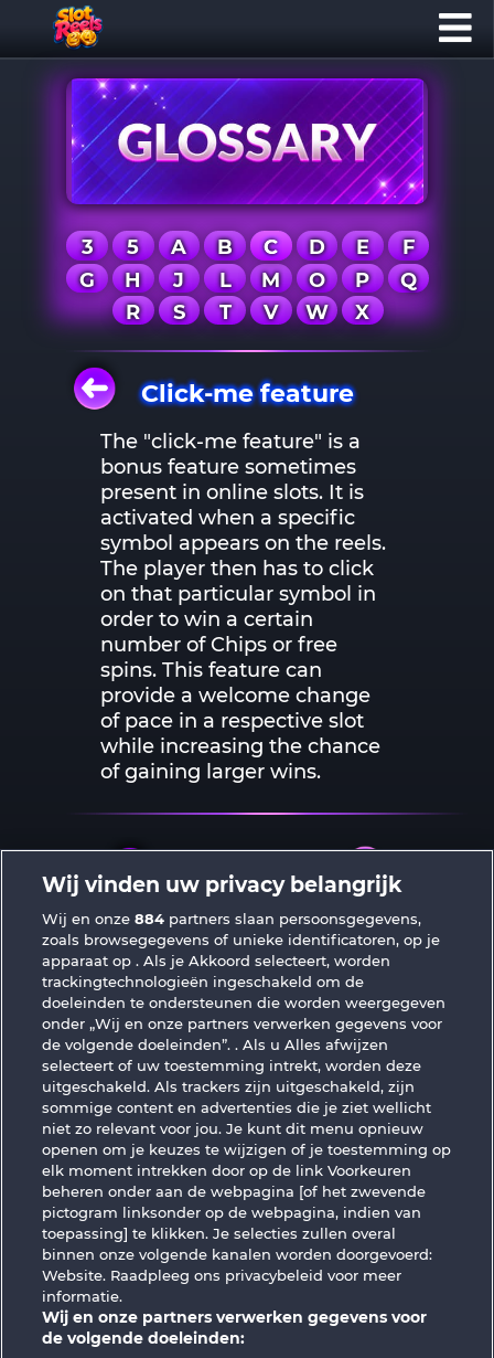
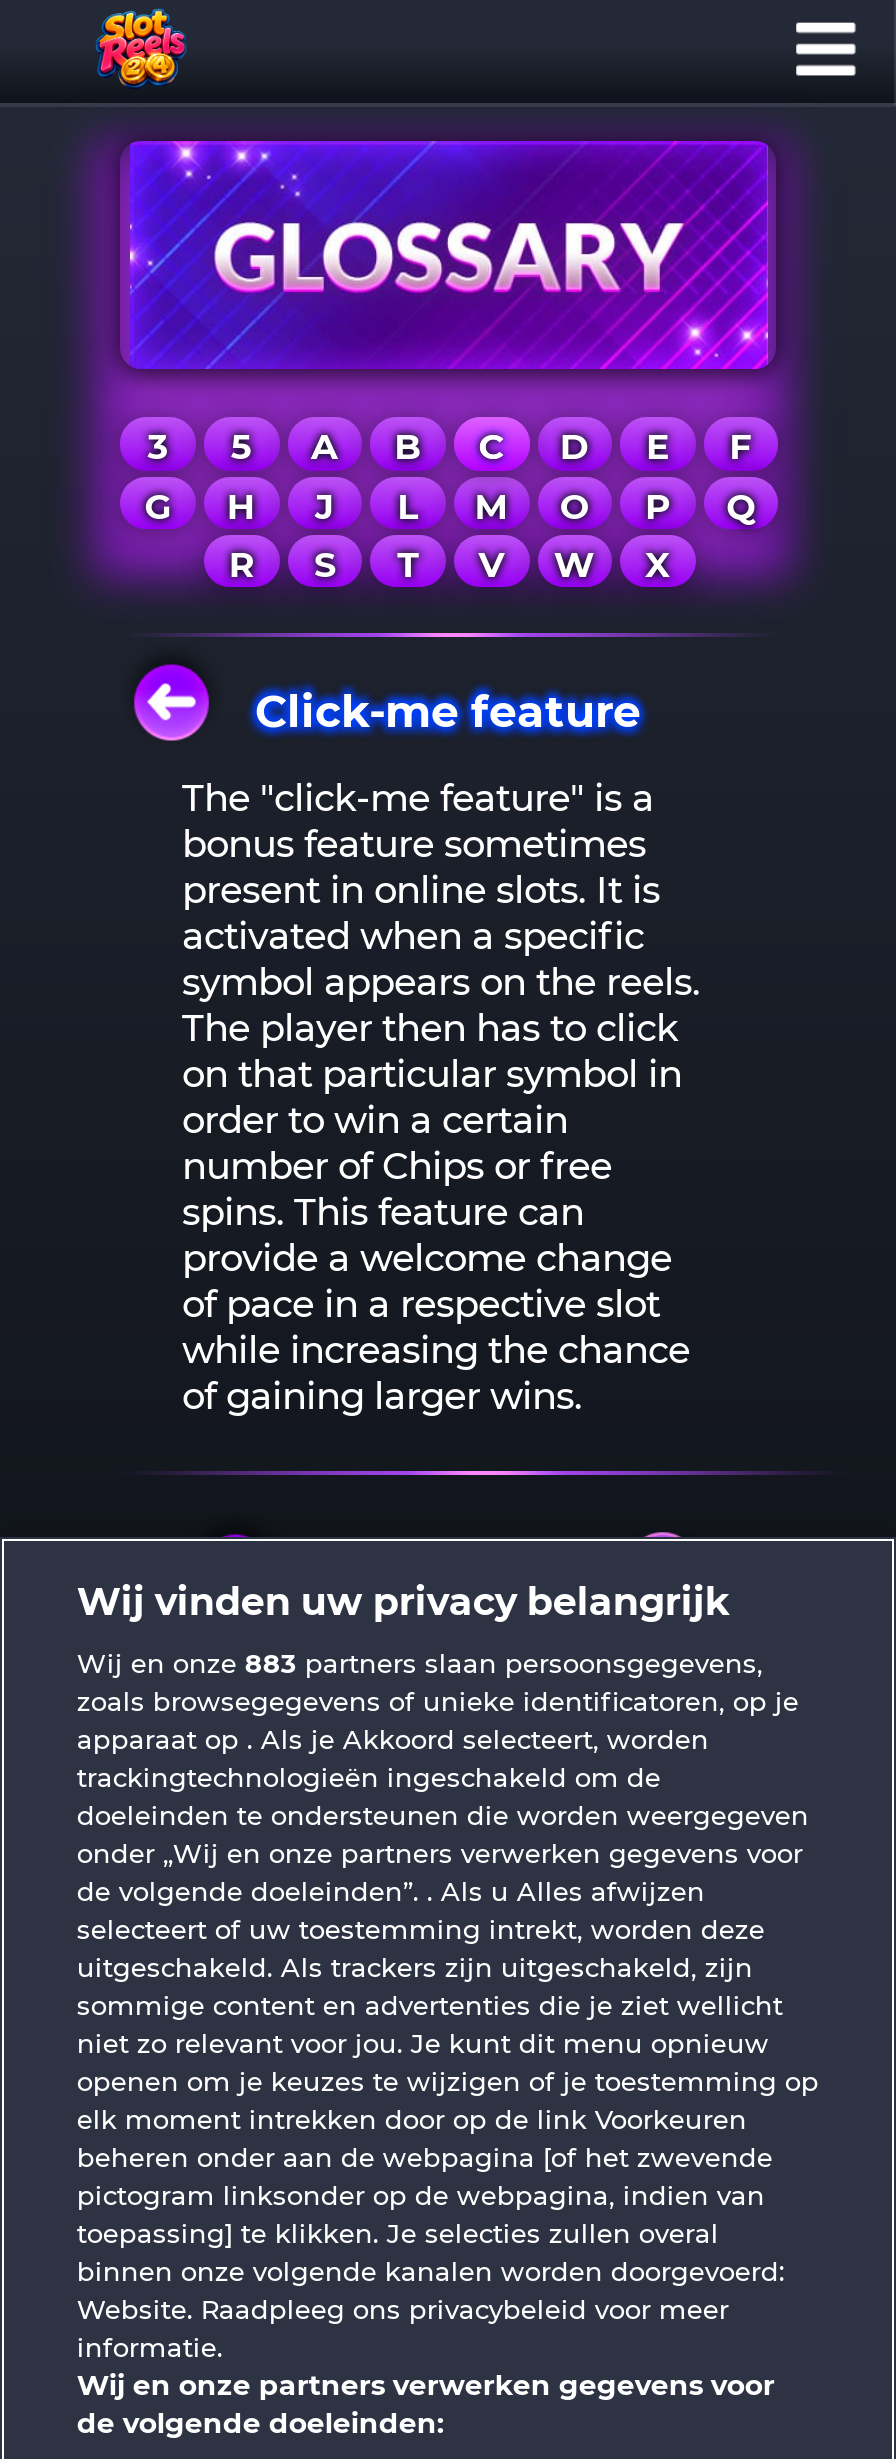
- Wij en onze 884 partners slaan persoonsgegevens,
+ Wij en onze 883 partners slaan persoonsgegevens,
